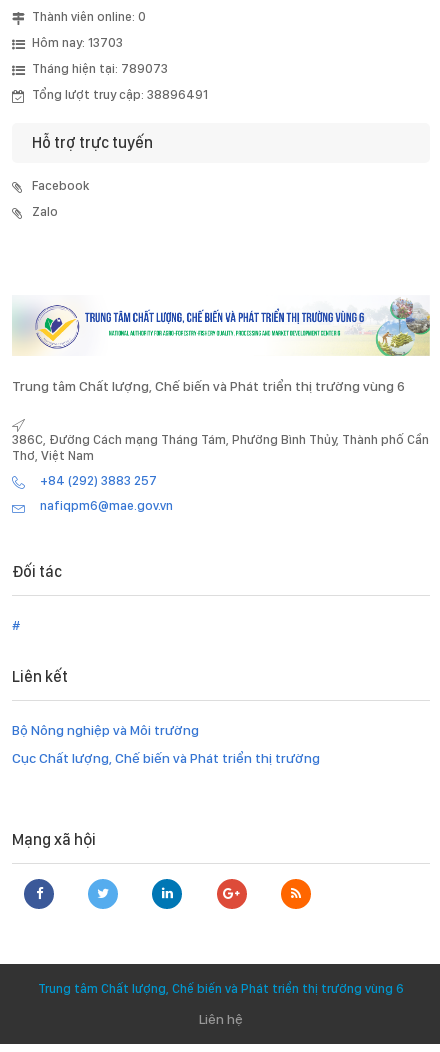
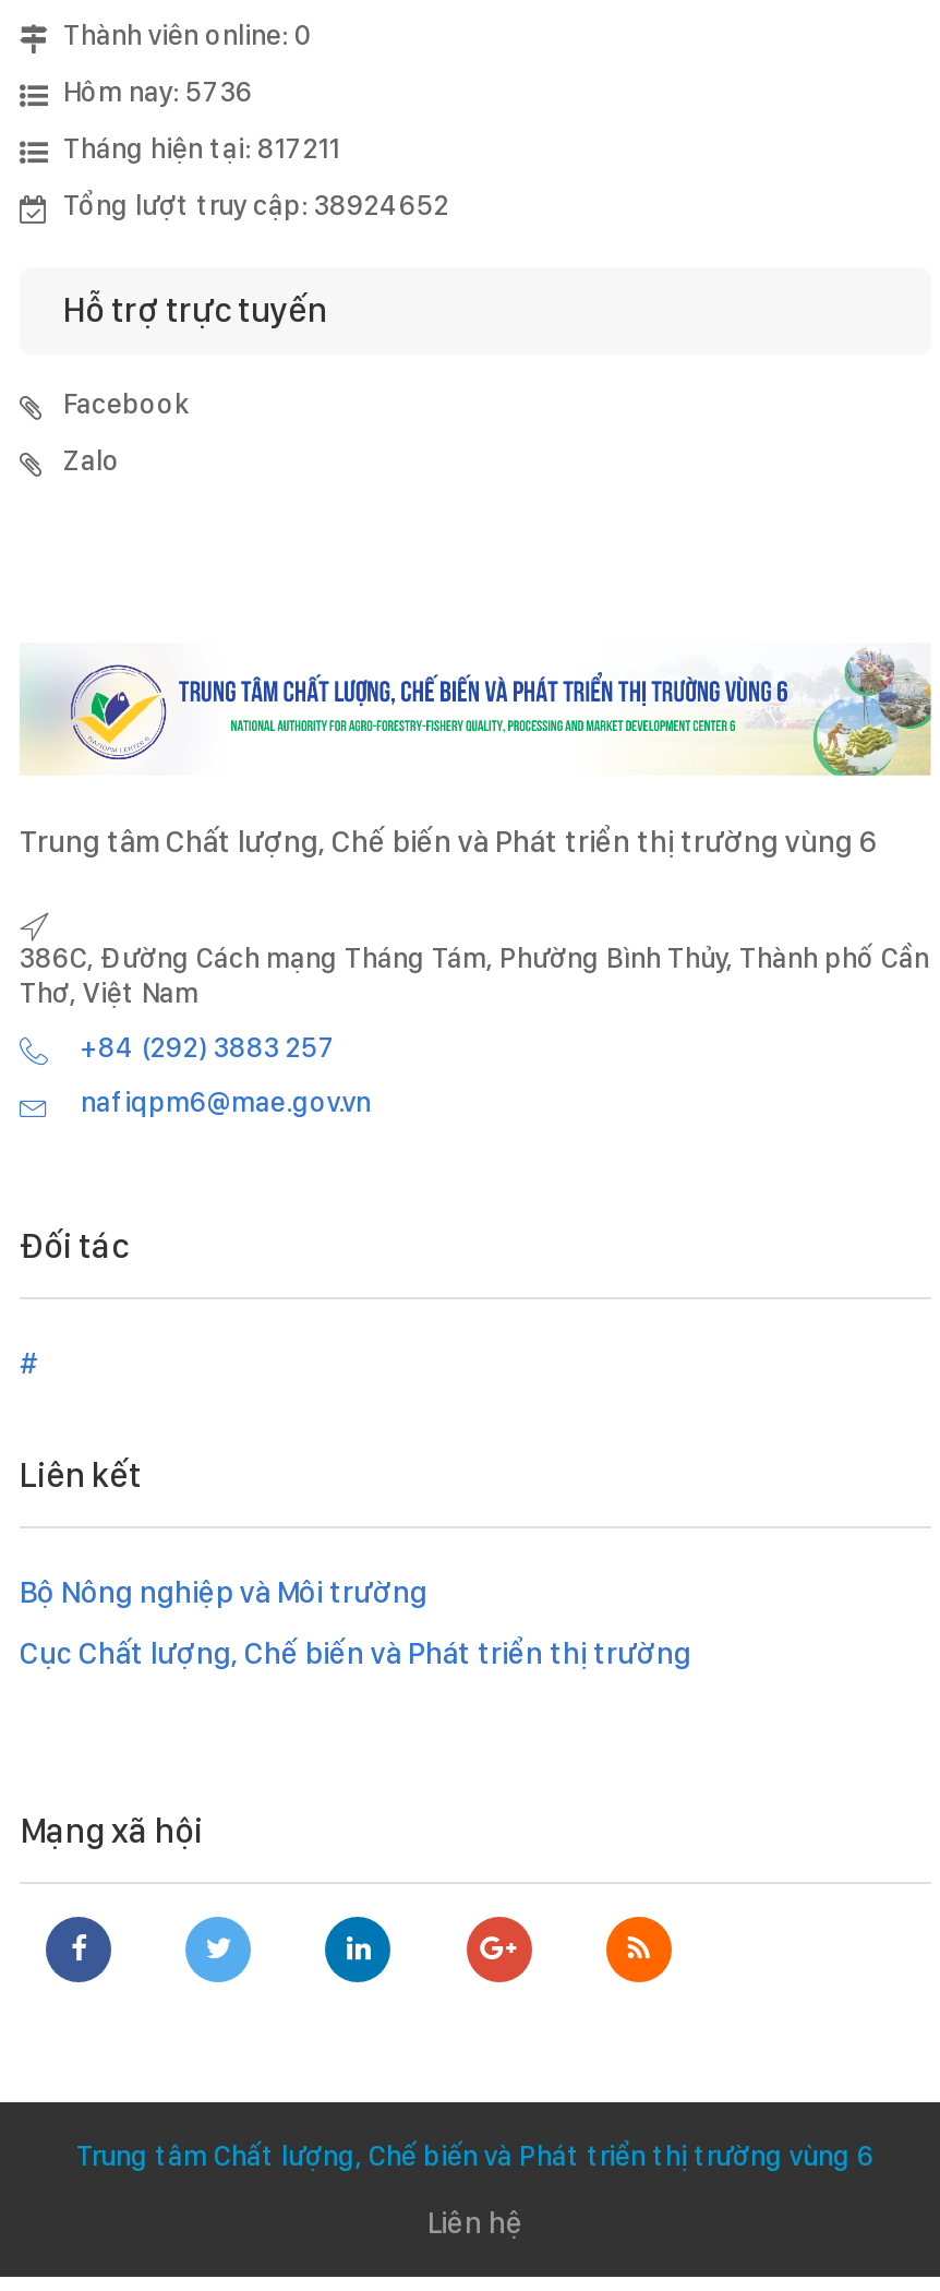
- Hôm nay: 13703
+ Hôm nay: 5736

- Tháng hiện tại: 789073
+ Tháng hiện tại: 817211

- Tổng lượt truy cập: 38896491
+ Tổng lượt truy cập: 38924652
